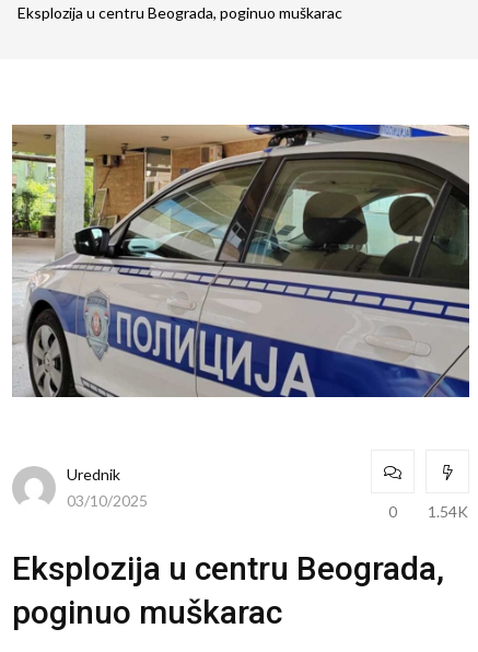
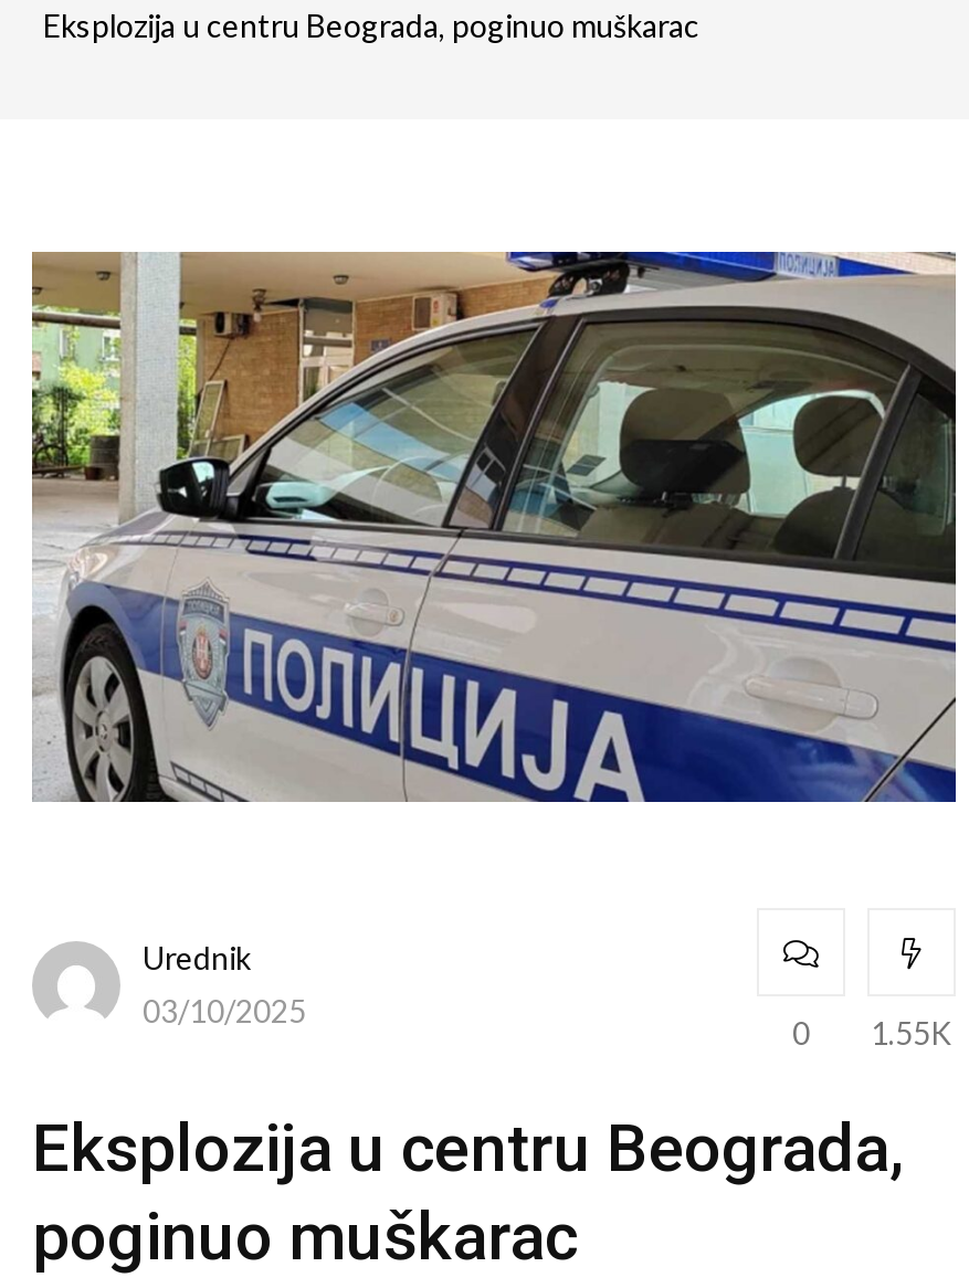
- 0 1.54K
+ 0 1.55K
